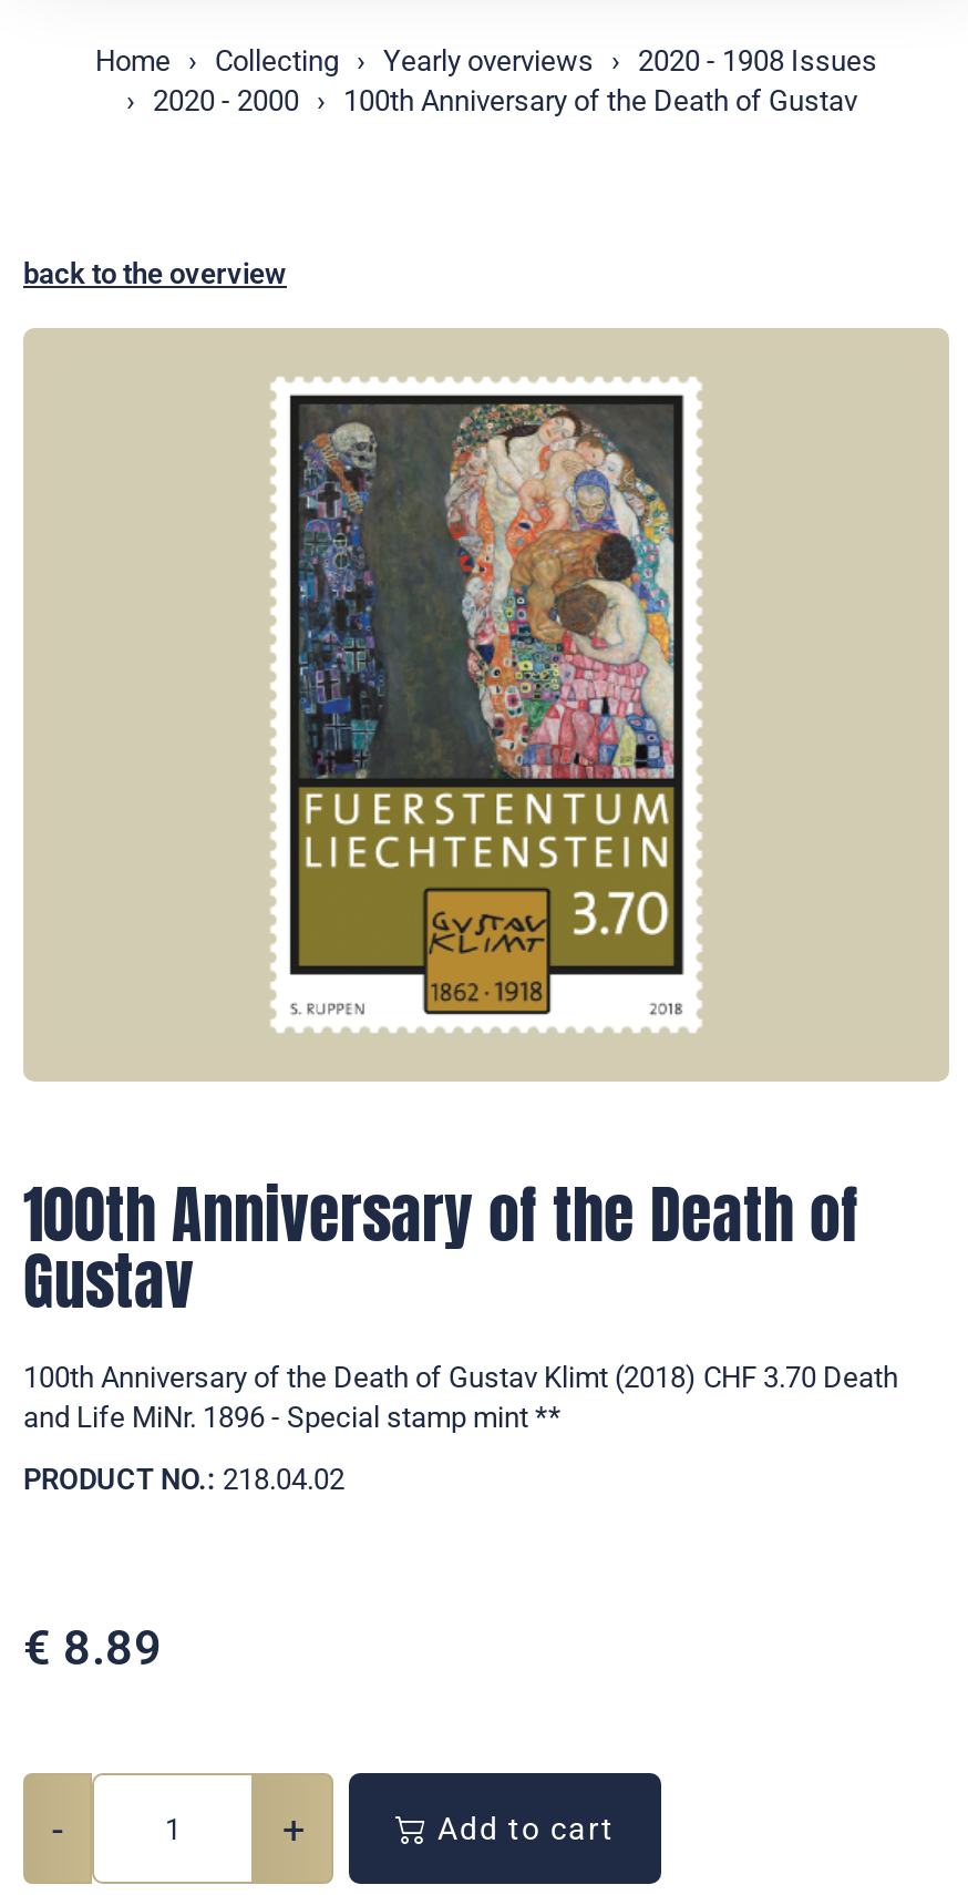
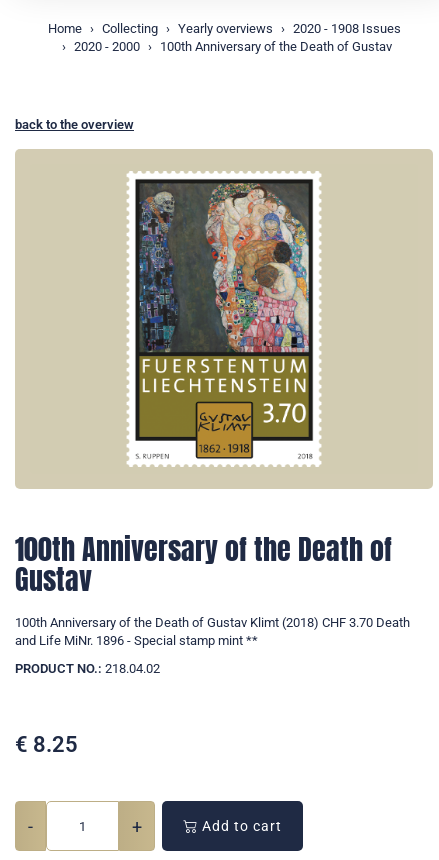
- € 8.89
+ € 8.25
